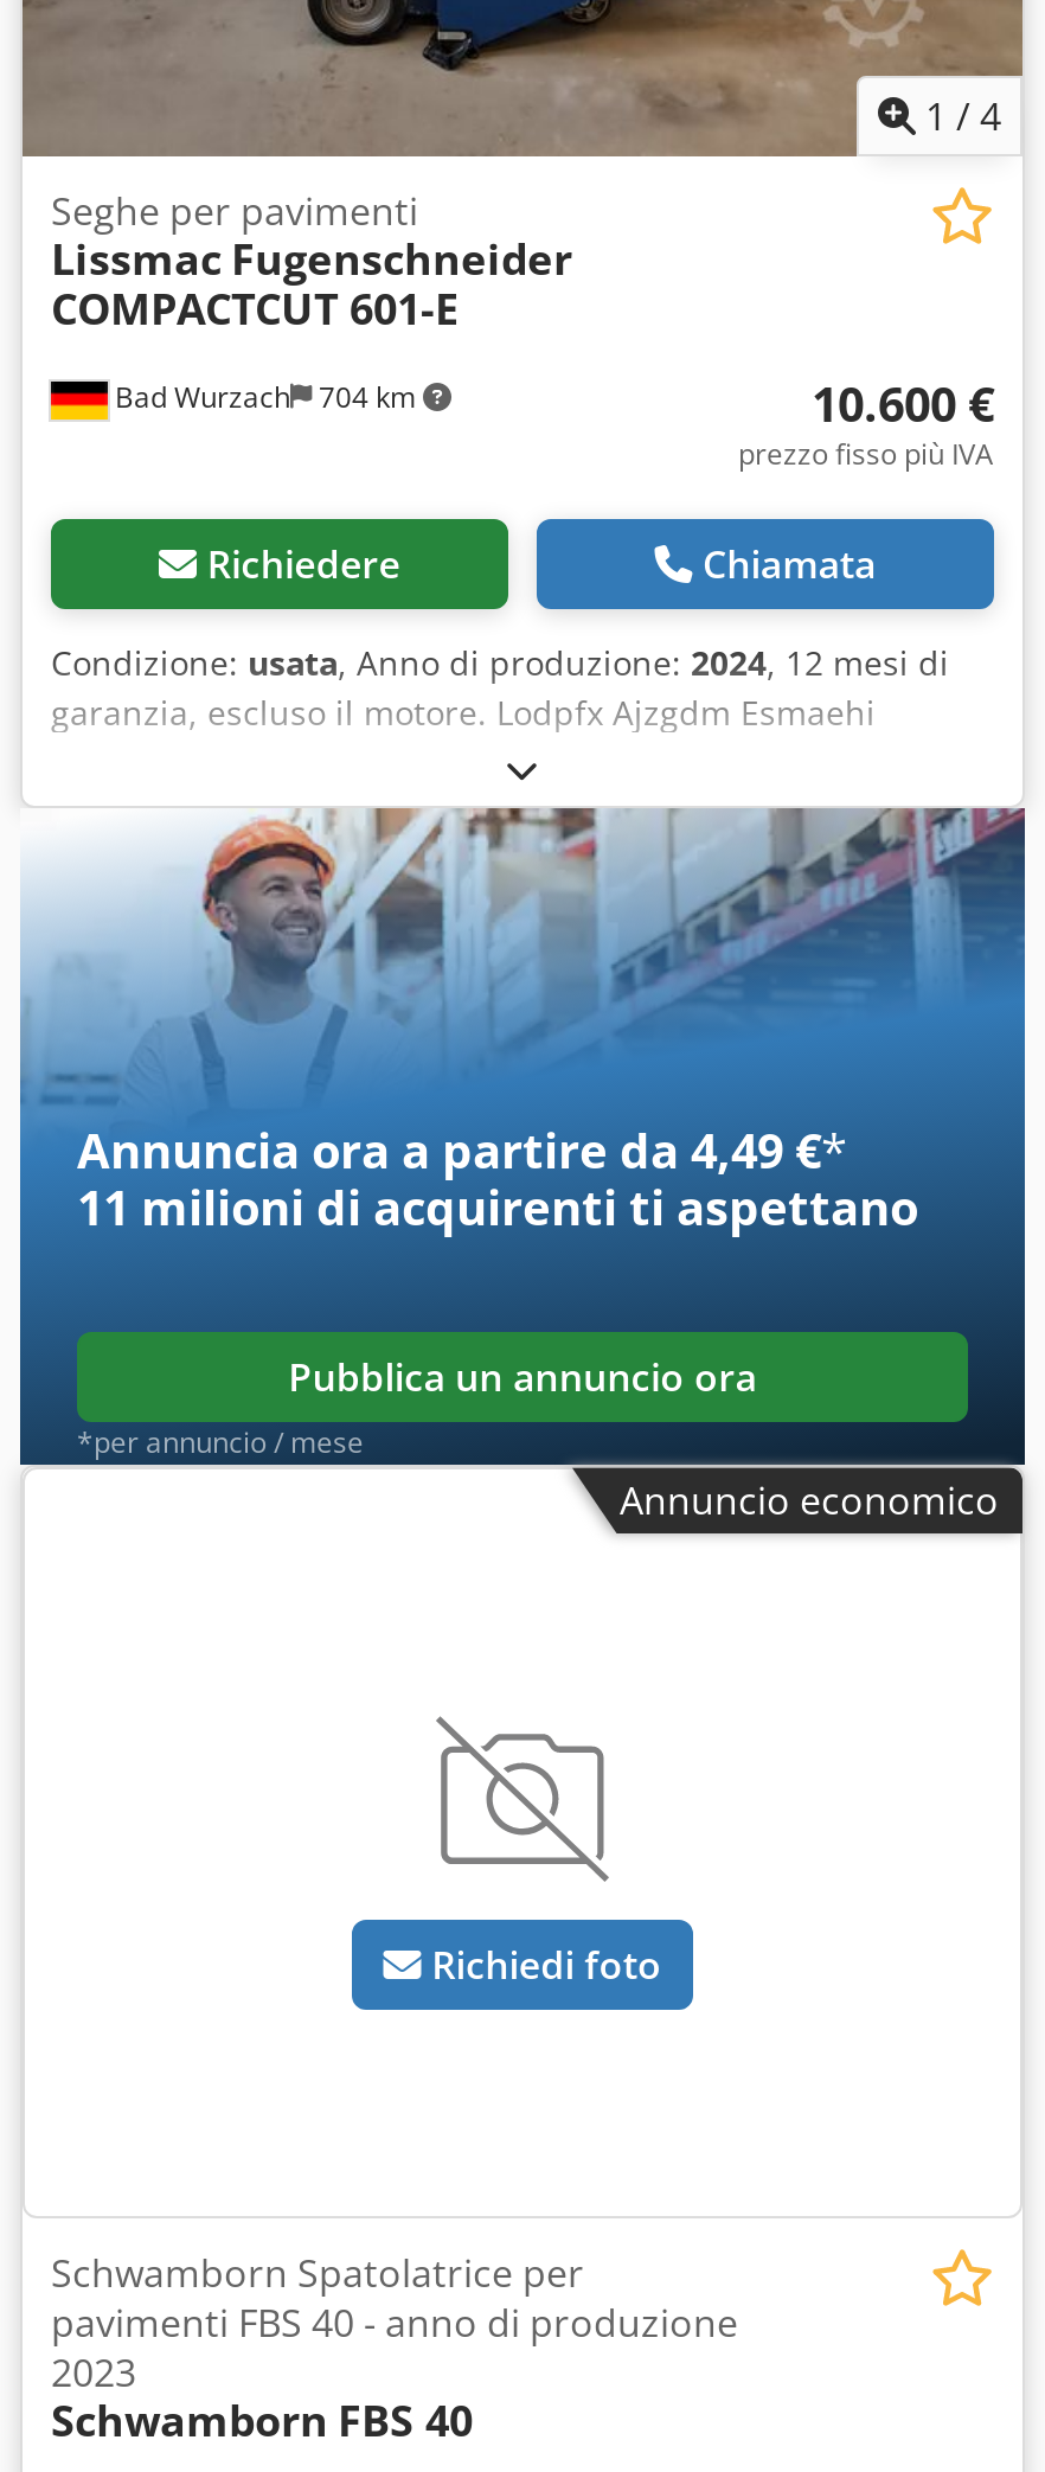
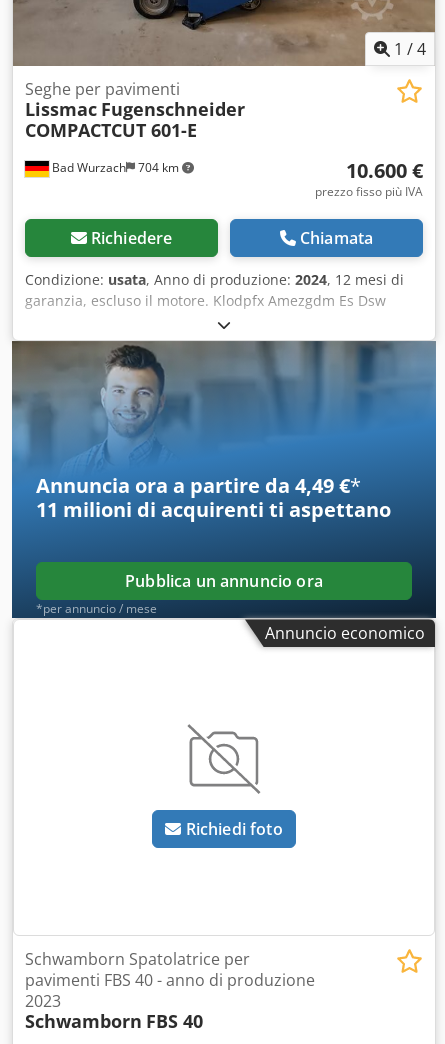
- garanzia, escluso il motore. Lodpfx Ajzgdm Esmaehi
+ garanzia, escluso il motore. Klodpfx Amezgdm Es Dsw

- [image]
+ [image]
